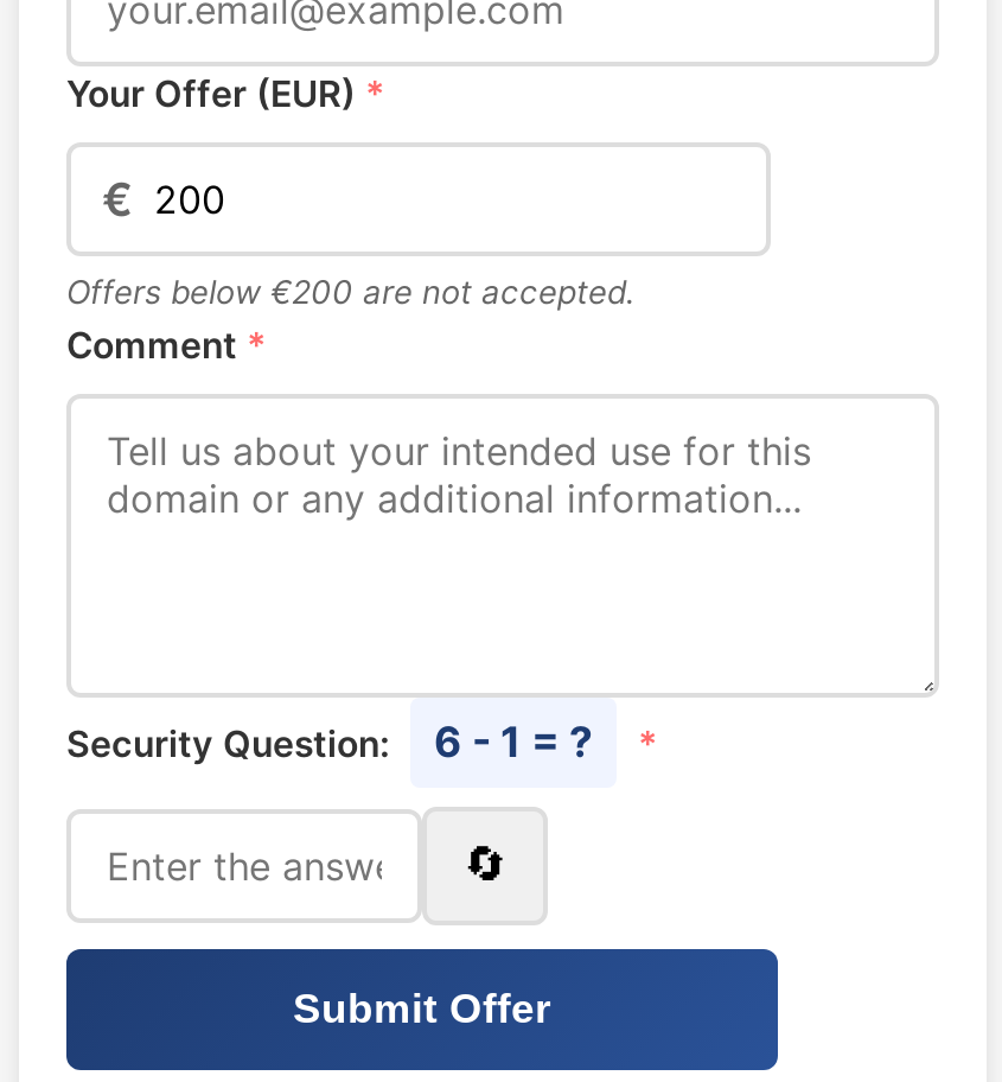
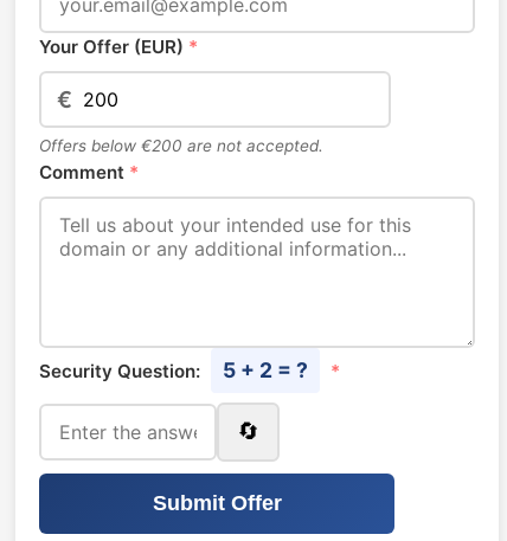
- 6 - 1 = ?
+ 5 + 2 = ?
